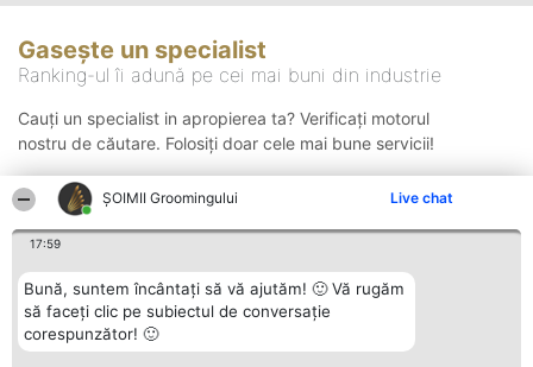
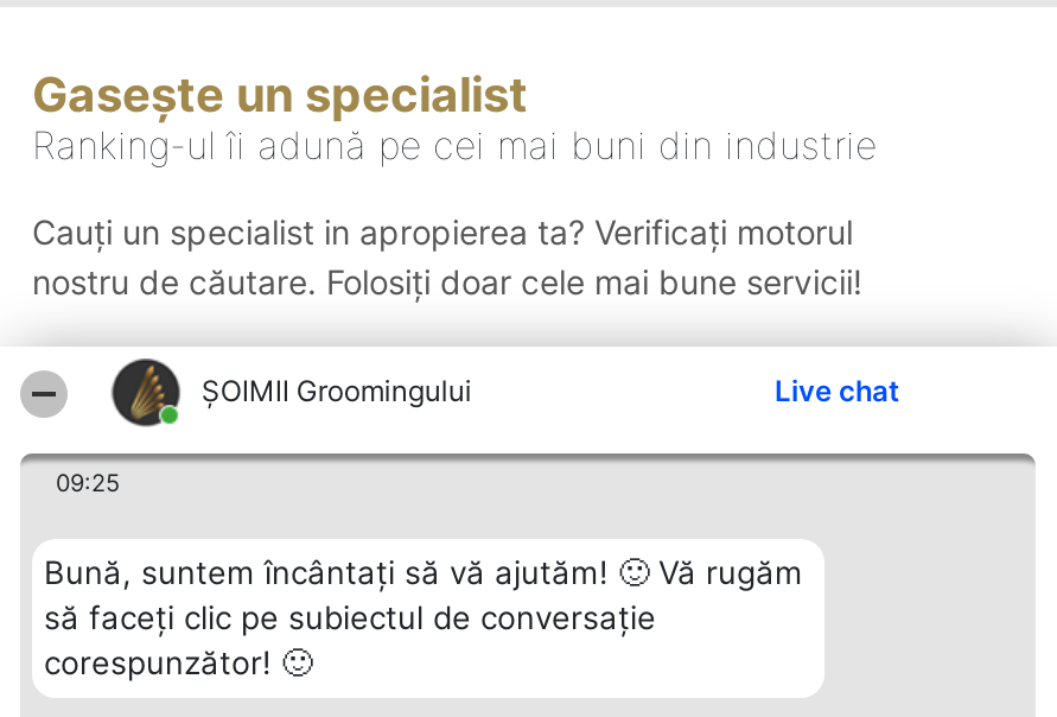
- 17:59
+ 09:25
